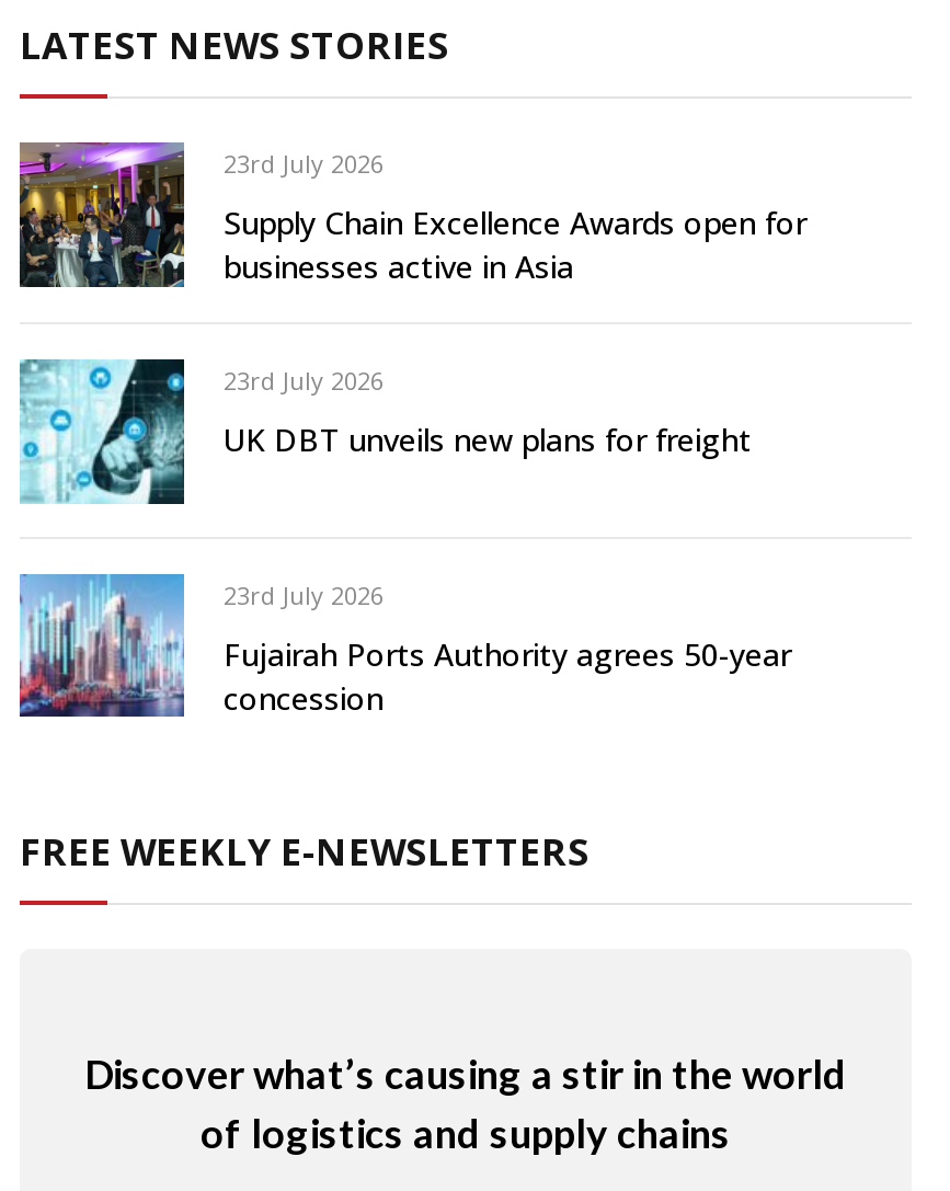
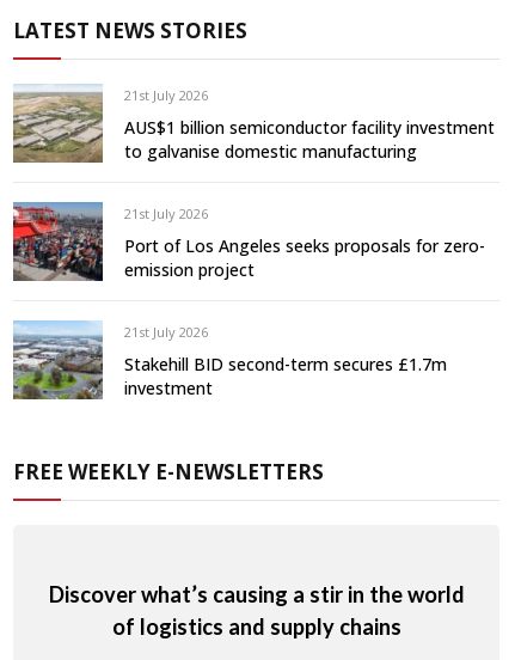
- [image]
- 23rd July 2026
+ [image]
+ 21st July 2026

- Supply Chain Excellence Awards open for
- businesses active in Asia
+ AUS$1 billion semiconductor facility investment
+ to galvanise domestic manufacturing

- [image]
- 23rd July 2026
+ [image]
+ 21st July 2026

- UK DBT unveils new plans for freight
+ Port of Los Angeles seeks proposals for zero-
+ emission project

- [image]
- 23rd July 2026
+ [image]
+ 21st July 2026

- Fujairah Ports Authority agrees 50-year
- concession
+ Stakehill BID second-term secures £1.7m
+ investment
